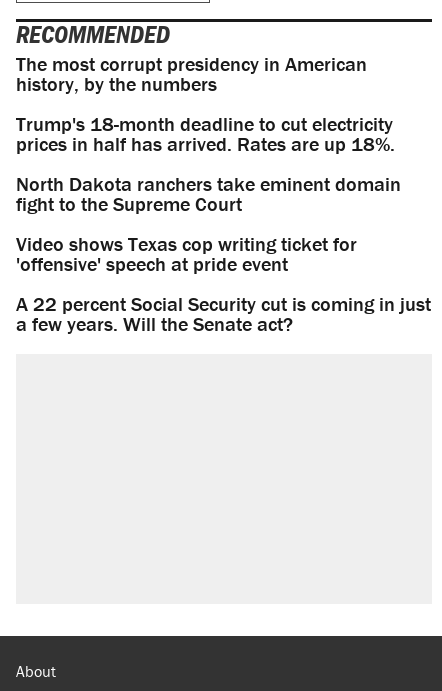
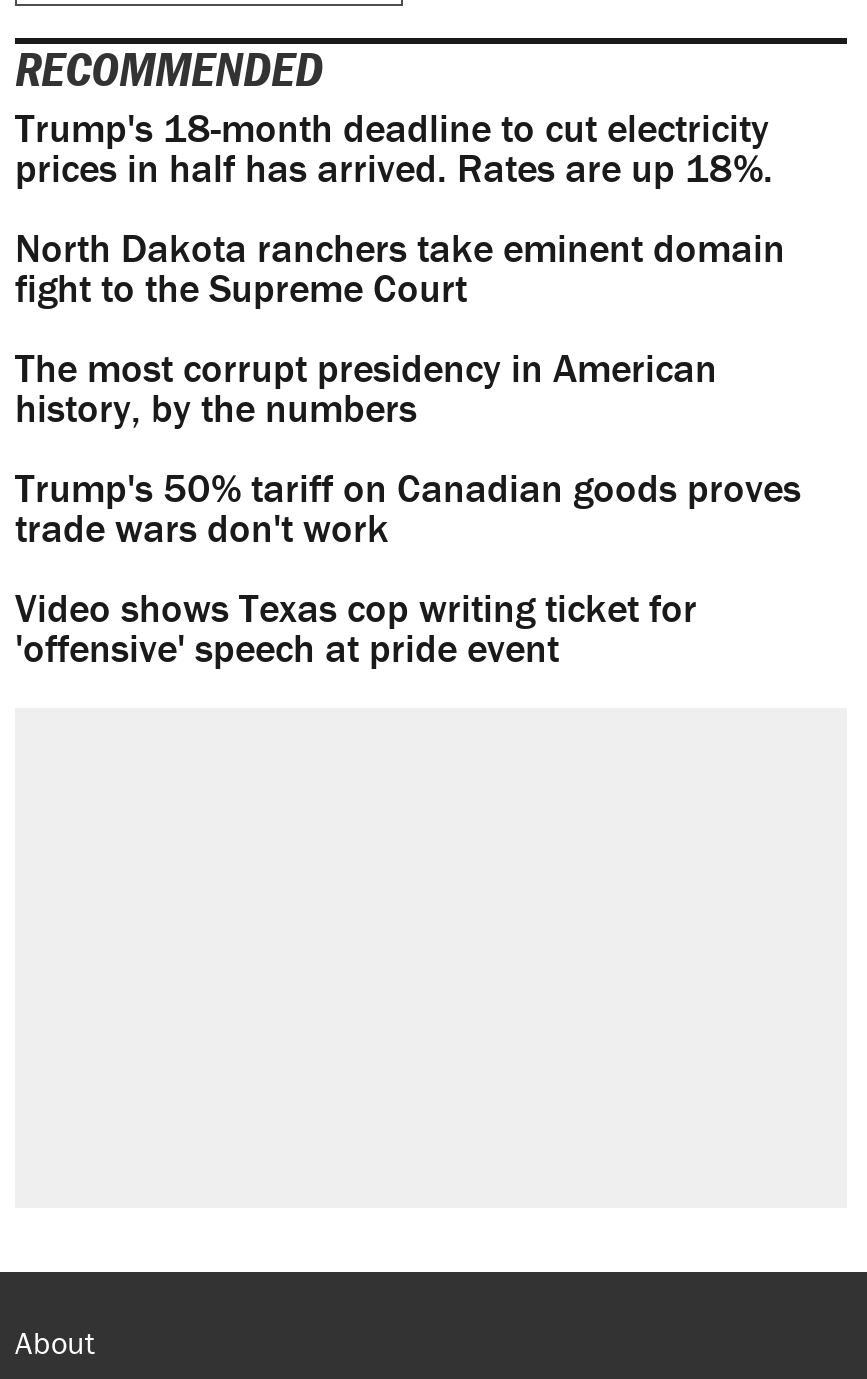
moved down: The most corrupt presidency in American | history, by the numbers

moved up: Trump's 18-month deadline to cut electricity | prices in half has arrived. Rates are up 18%. | North Dakota ranchers take eminent domain | fight to the Supreme Court

+ Trump's 50% tariff on Canadian goods proves
+ trade wars don't work

moved down: Video shows Texas cop writing ticket for | 'offensive' speech at pride event

- A 22 percent Social Security cut is coming in just
- a few years. Will the Senate act?
